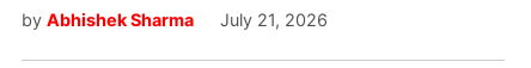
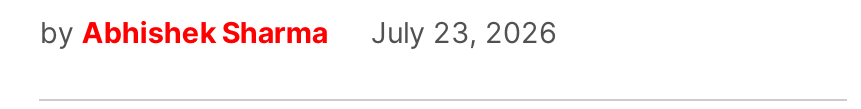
- by Abhishek Sharma July 21, 2026
+ by Abhishek Sharma July 23, 2026
